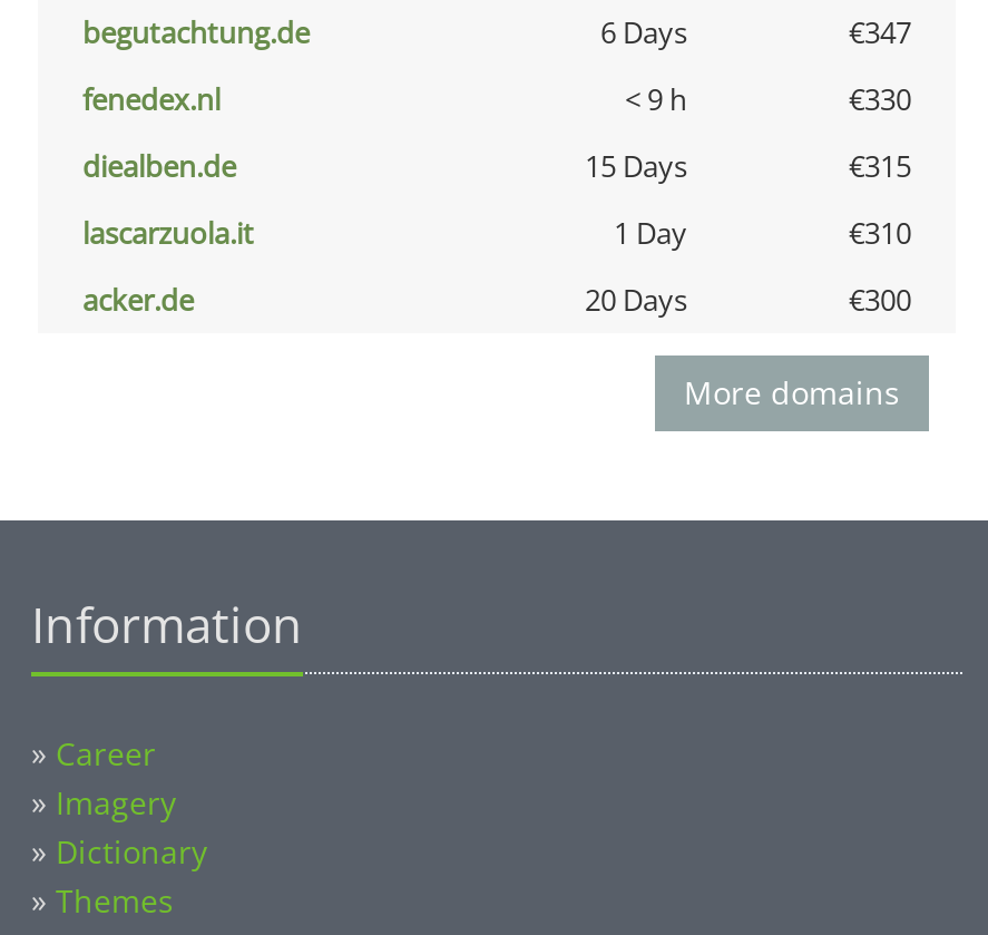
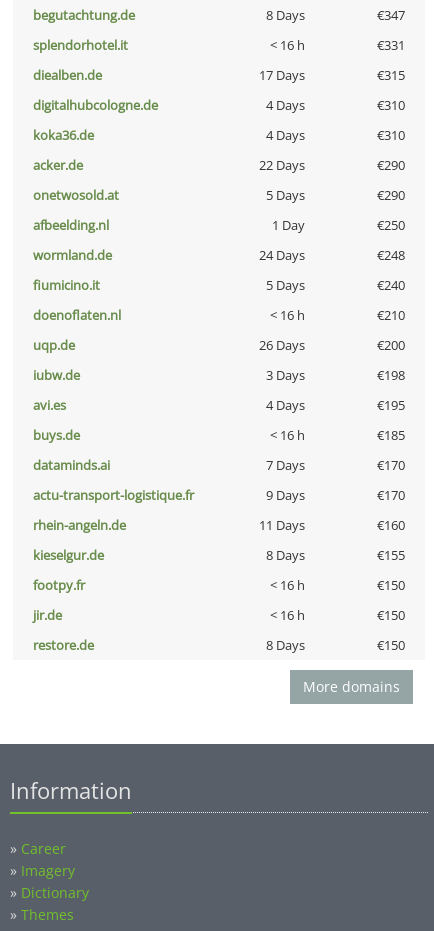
- 6 Days
+ 8 Days

- fenedex.nl
- < 9 h
- €330
+ splendorhotel.it
+ < 16 h
+ €331

- 15 Days
+ 17 Days

- lascarzuola.it
- 1 Day
+ digitalhubcologne.de
+ 4 Days
+ €310
+ koka36.de
+ 4 Days

- 20 Days
- €300
+ 22 Days
+ €290
+ onetwosold.at
+ 5 Days
+ €290
+ afbeelding.nl
+ 1 Day
+ €250
+ wormland.de
+ 24 Days
+ €248
+ fiumicino.it
+ 5 Days
+ €240
+ doenoflaten.nl
+ < 16 h
+ €210
+ uqp.de
+ 26 Days
+ €200
+ iubw.de
+ 3 Days
+ €198
+ avi.es
+ 4 Days
+ €195
+ buys.de
+ < 16 h
+ €185
+ dataminds.ai
+ 7 Days
+ €170
+ actu-transport-logistique.fr
+ 9 Days
+ €170
+ rhein-angeln.de
+ 11 Days
+ €160
+ kieselgur.de
+ 8 Days
+ €155
+ footpy.fr
+ < 16 h
+ €150
+ jir.de
+ < 16 h
+ €150
+ restore.de
+ 8 Days
+ €150
